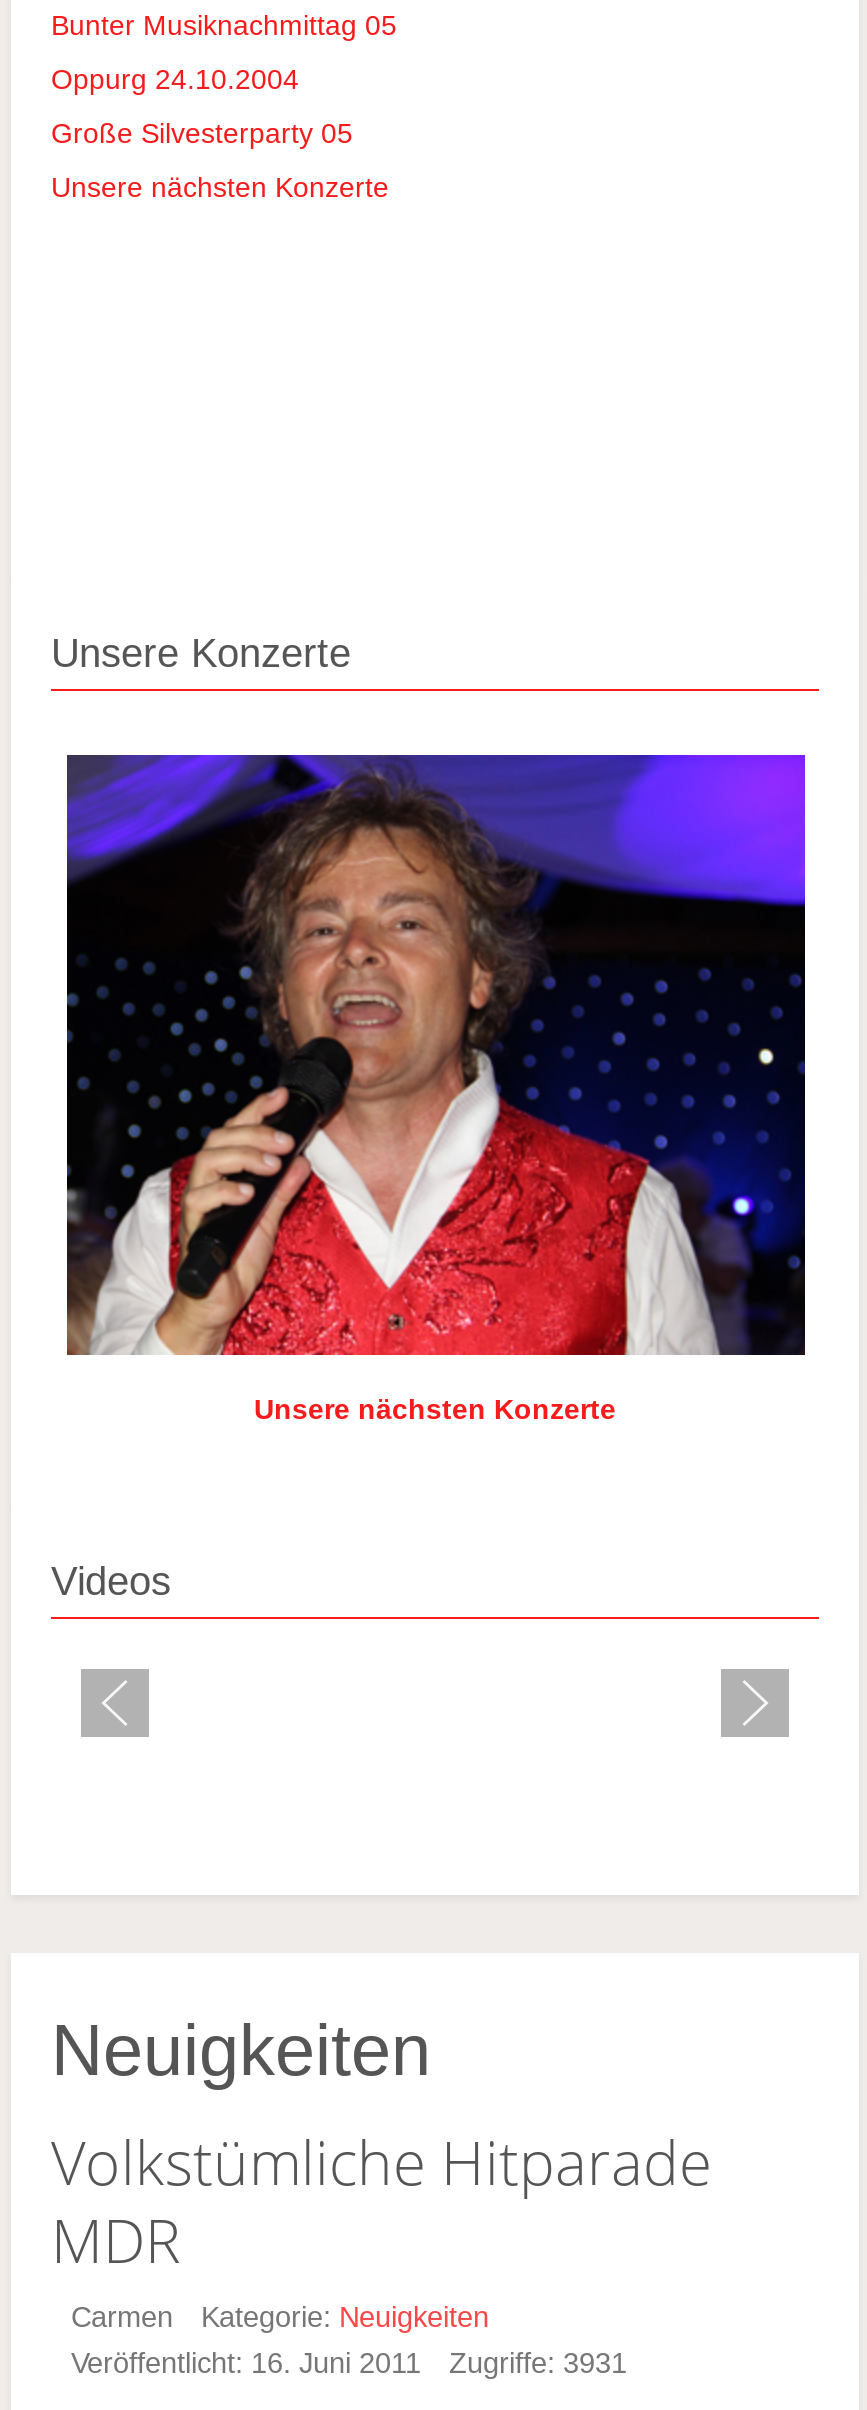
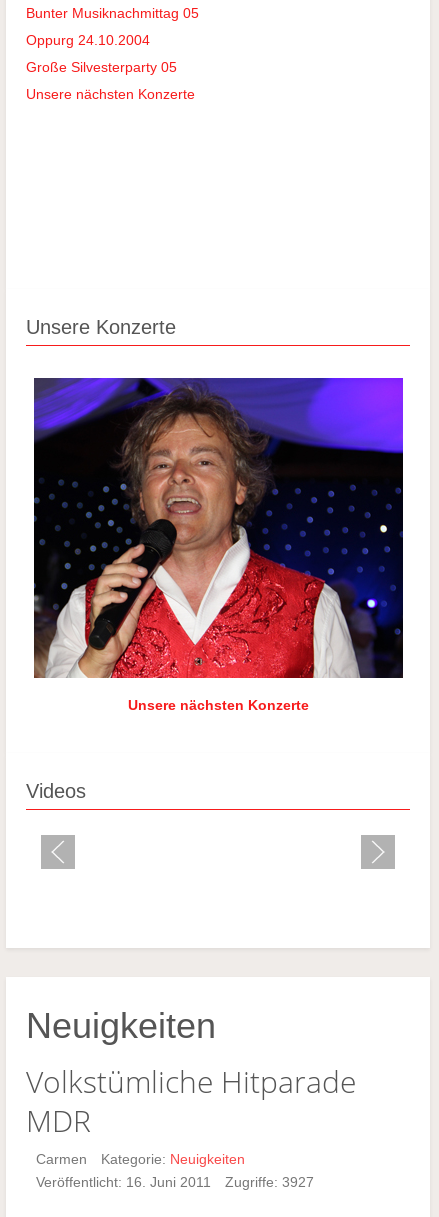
- Veröffentlicht: 16. Juni 2011 Zugriffe: 3931
+ Veröffentlicht: 16. Juni 2011 Zugriffe: 3927
